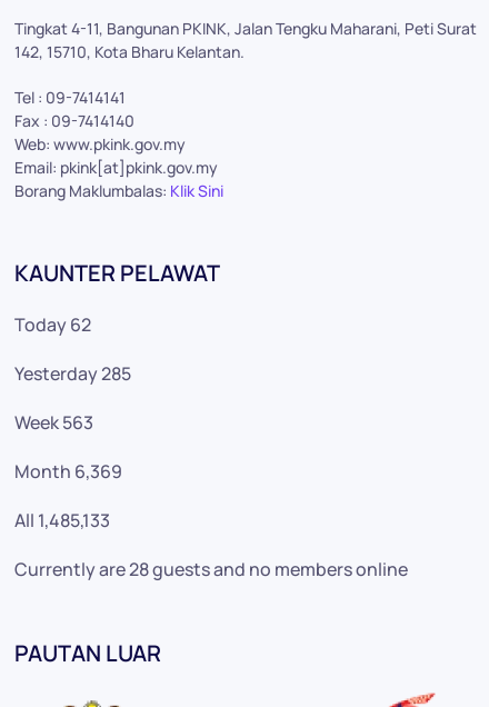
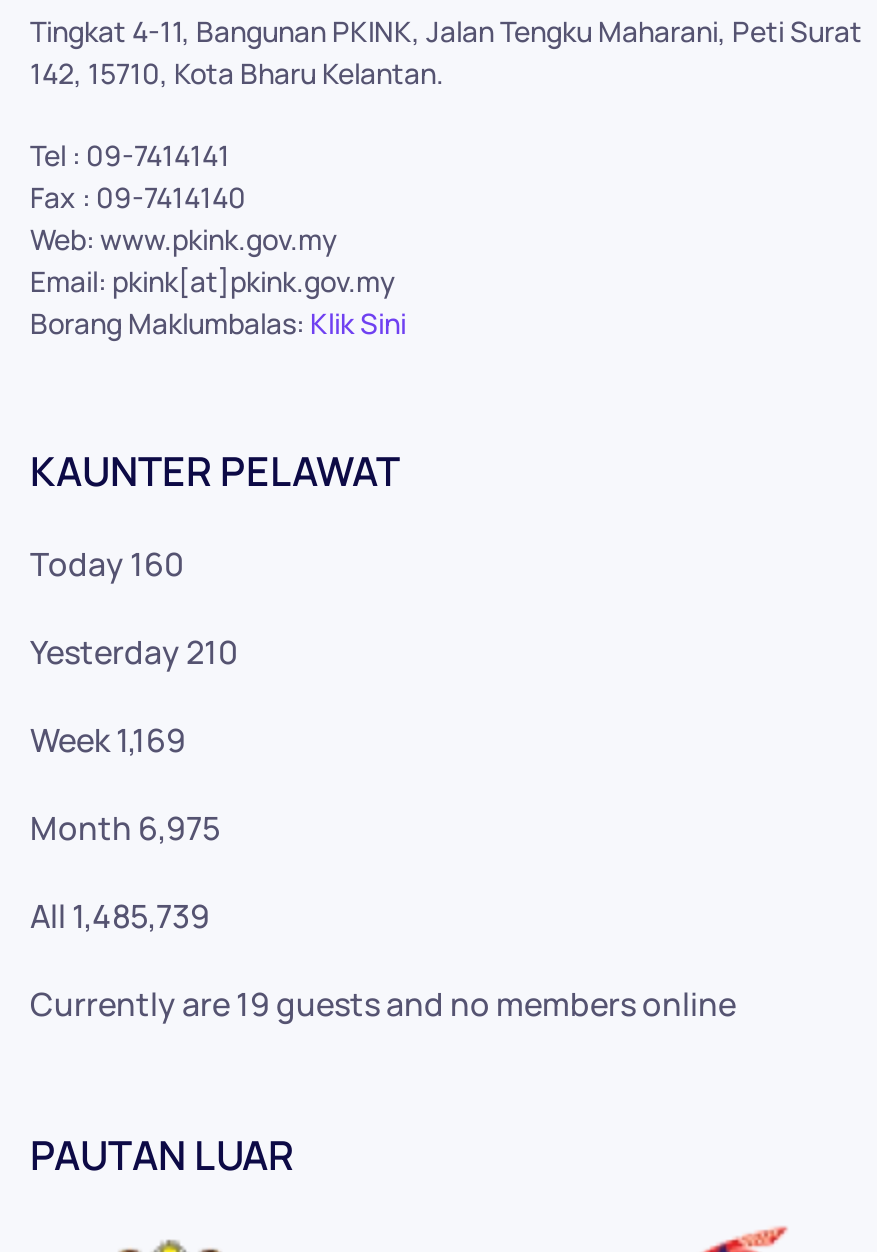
- Today 62
+ Today 160

- Yesterday 285
+ Yesterday 210

- Week563
+ Week1,169

- Month 6,369
+ Month 6,975

- All 1,485,133
+ All 1,485,739

- Currently are 28 guests and no members online
+ Currently are 19 guests and no members online
